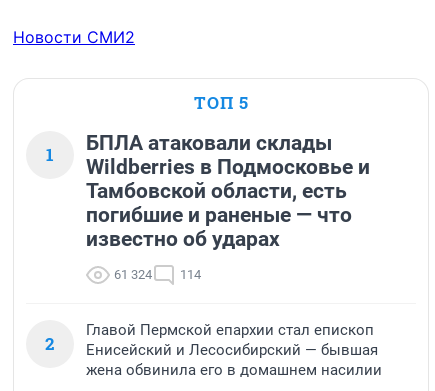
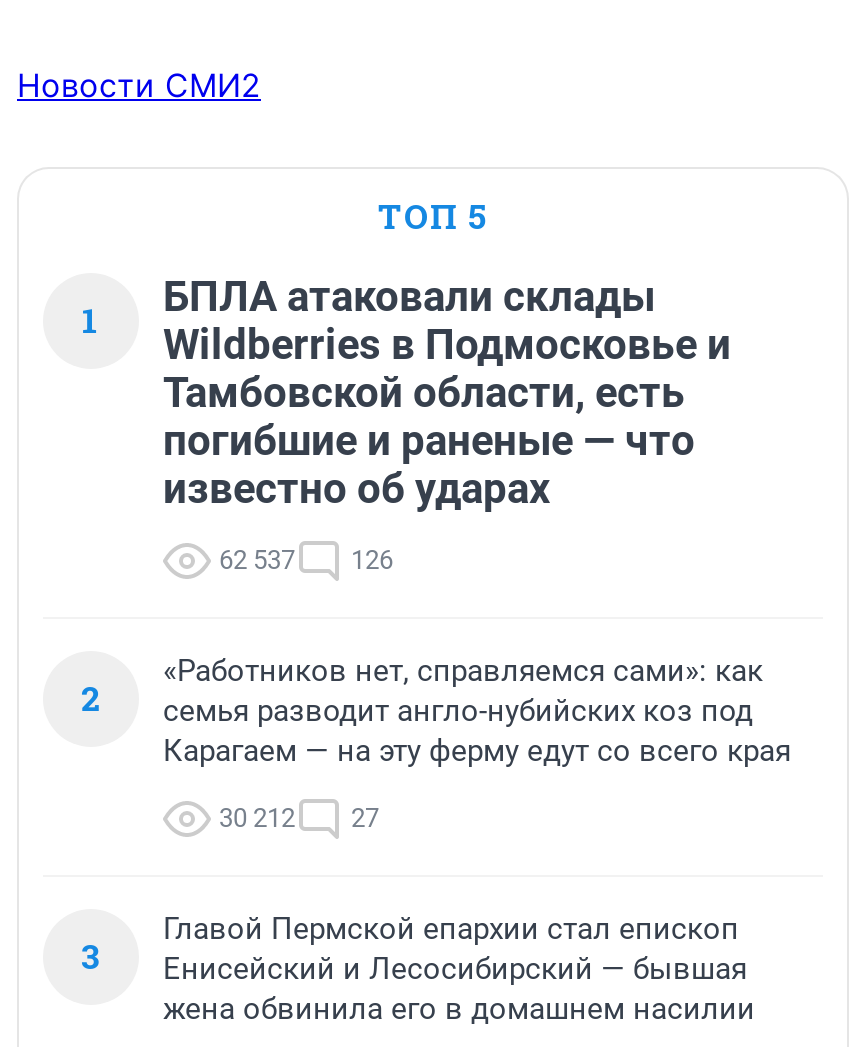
+ «Работников нет, справляемся сами»: как
+ семья разводит англо-нубийских коз под
+ Карагаем — на эту ферму едут со всего края
+ 30 212
+ 27
+ 3

- 61 324
+ 62 537

- 114
+ 126
